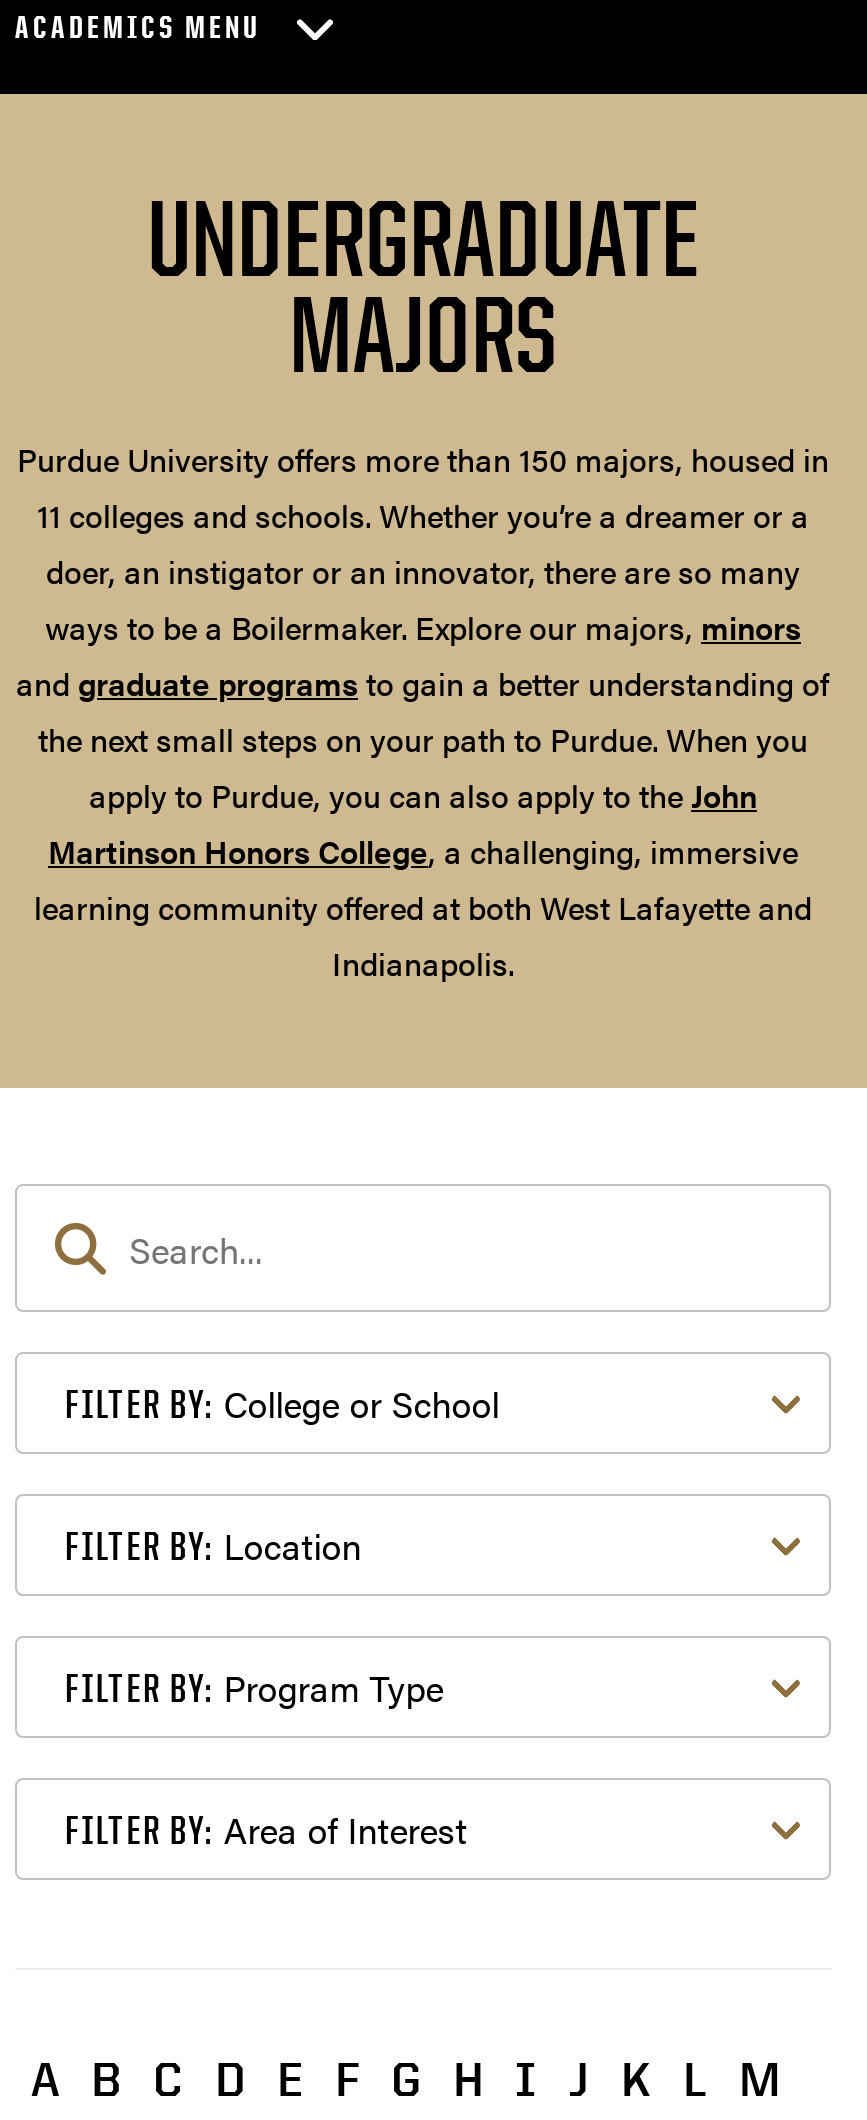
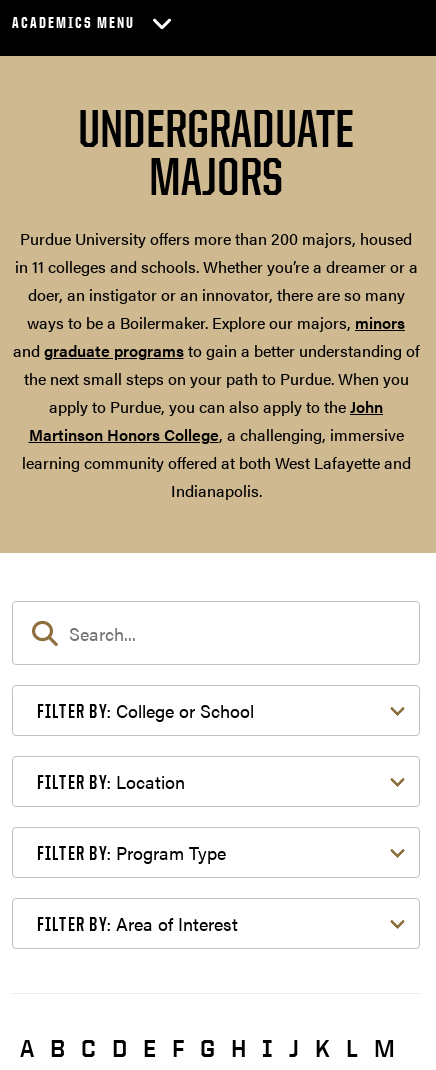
- Purdue University offers more than 150 majors, housed in
- 11 colleges and schools. Whether you’re a dreamer or a
+ Purdue University offers more than 200 majors, housed
+ in 11 colleges and schools. Whether you’re a dreamer or a
